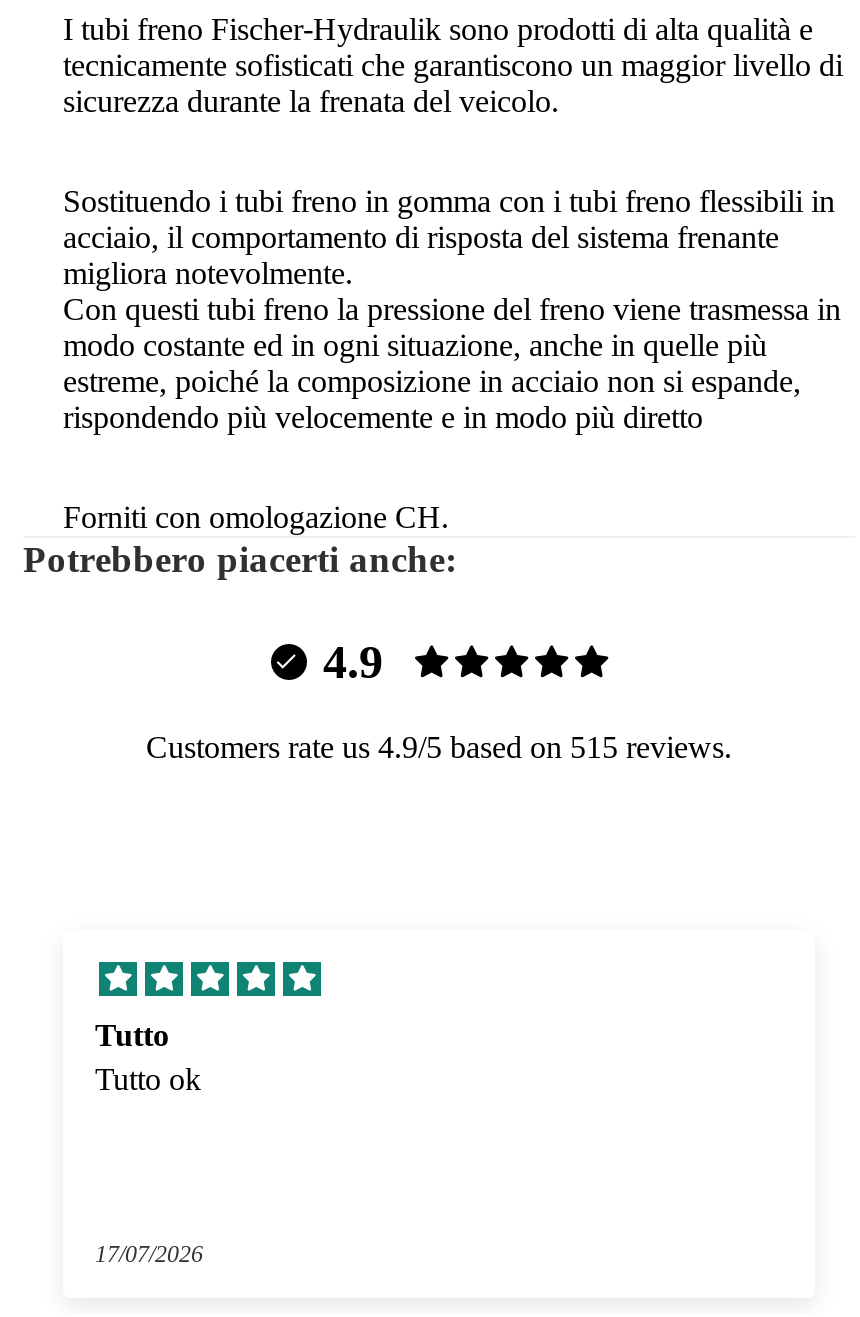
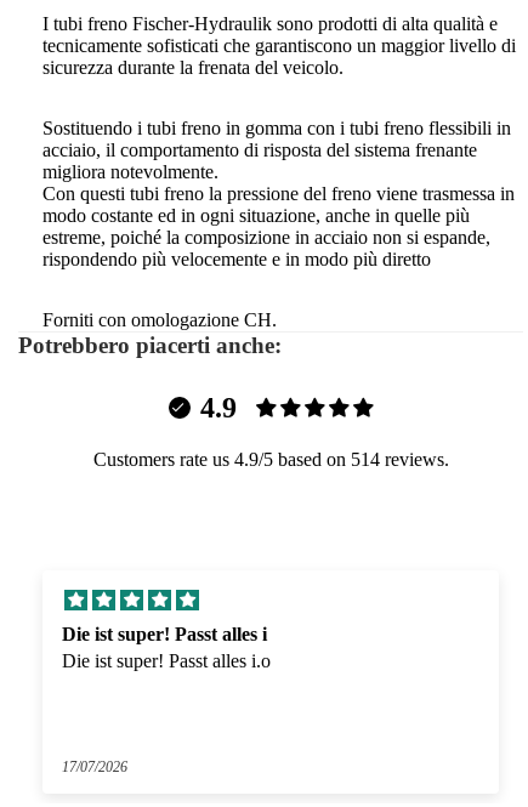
- Customers rate us 4.9/5 based on 515 reviews.
+ Customers rate us 4.9/5 based on 514 reviews.

- Tutto
- Tutto ok
+ Die ist super! Passt alles i
+ Die ist super! Passt alles i.o
